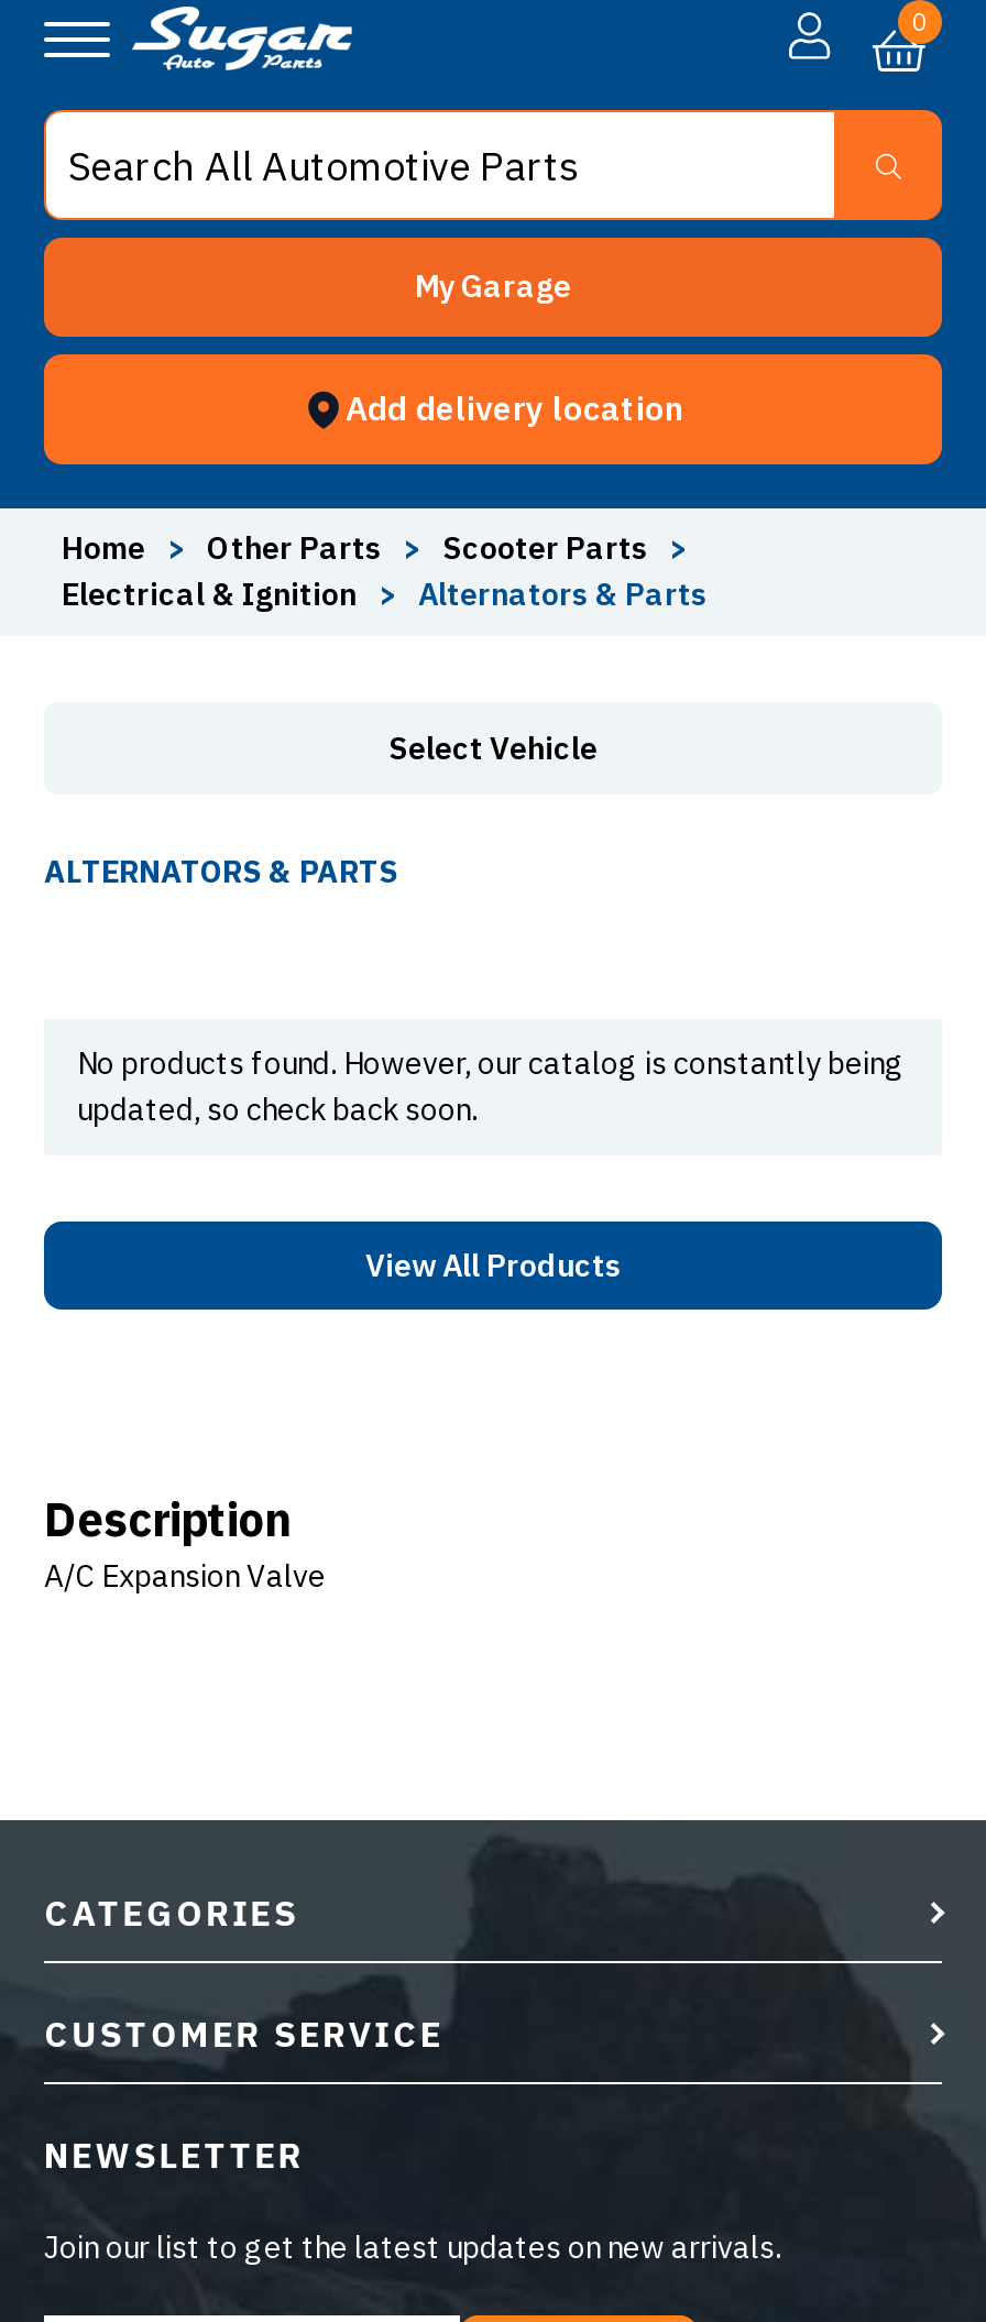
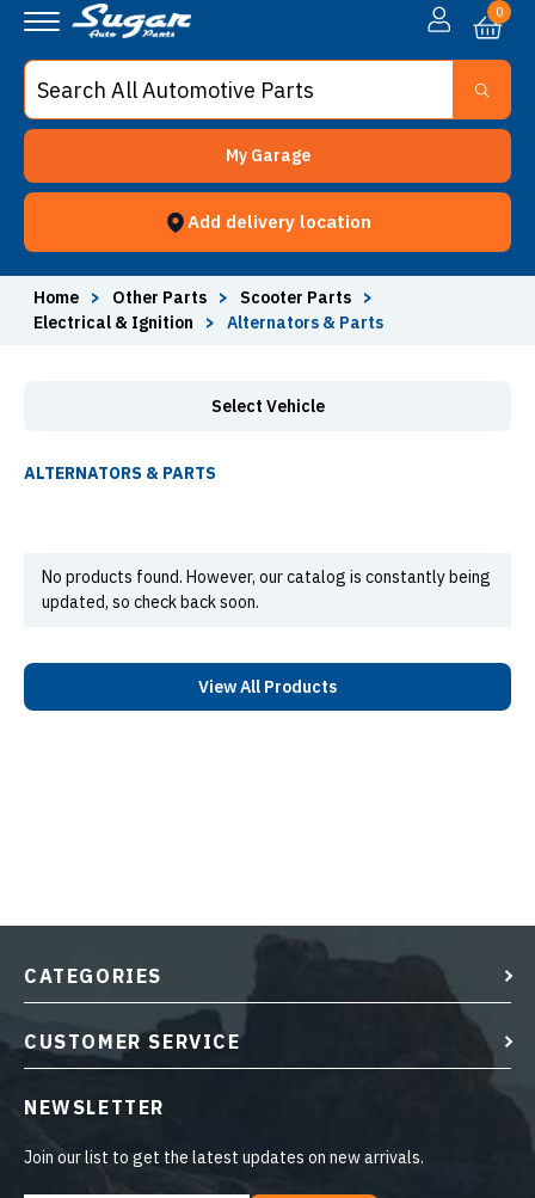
- Description
- A/C Expansion Valve
